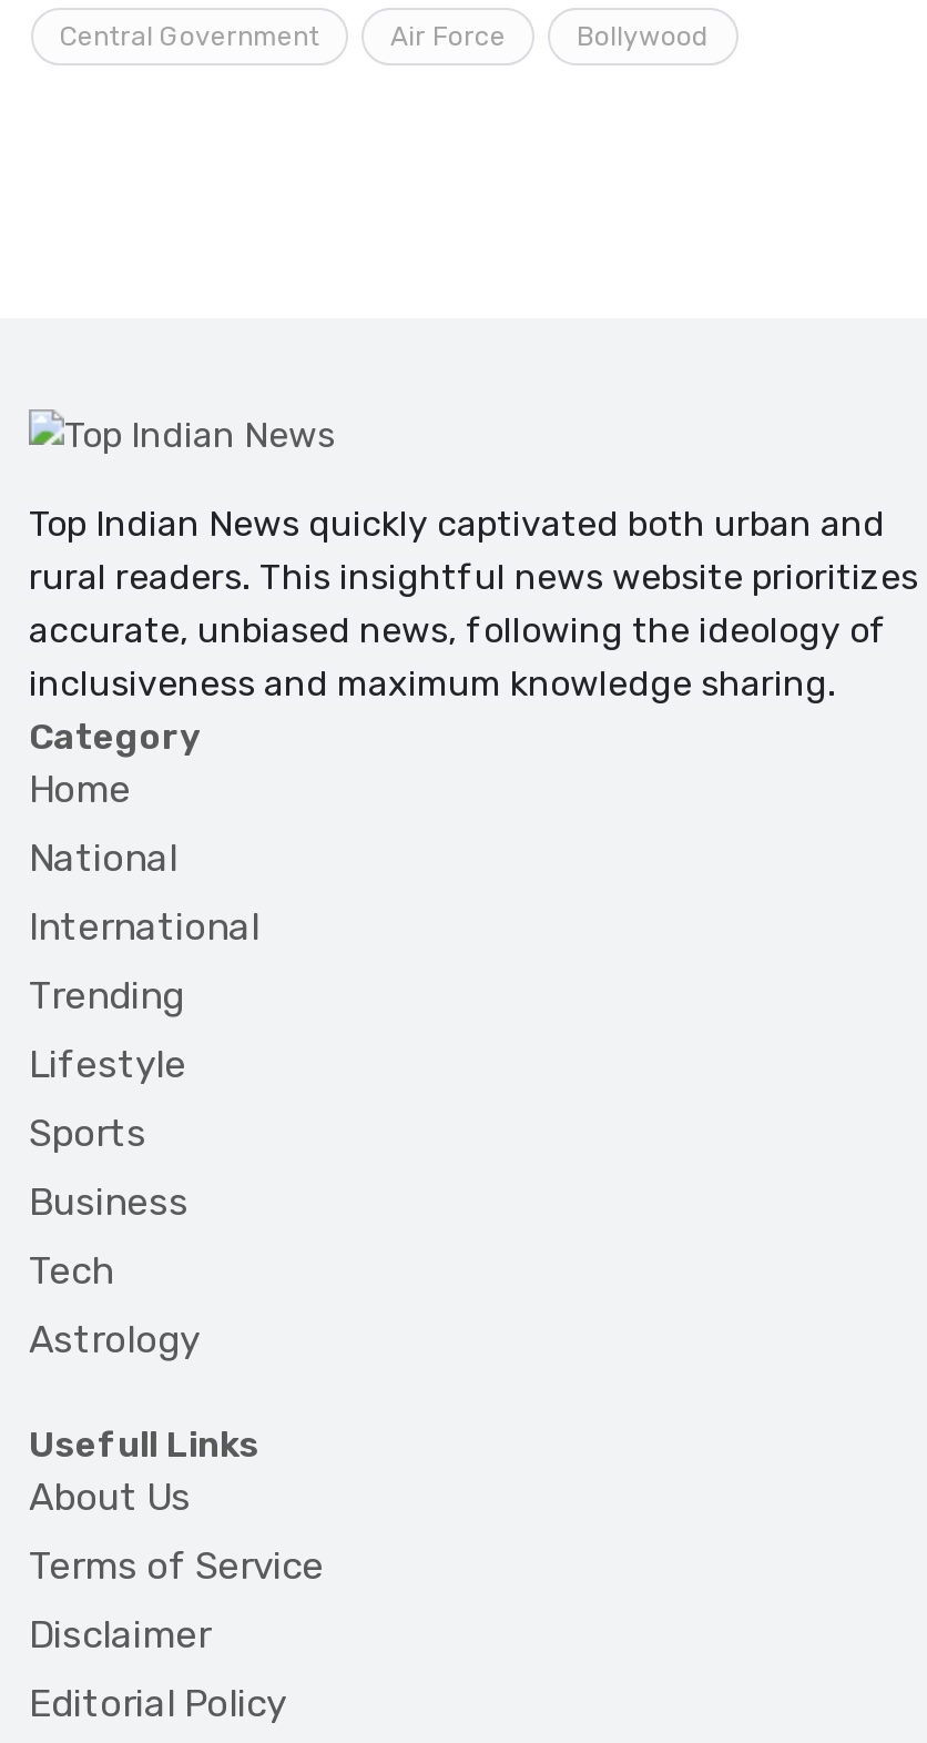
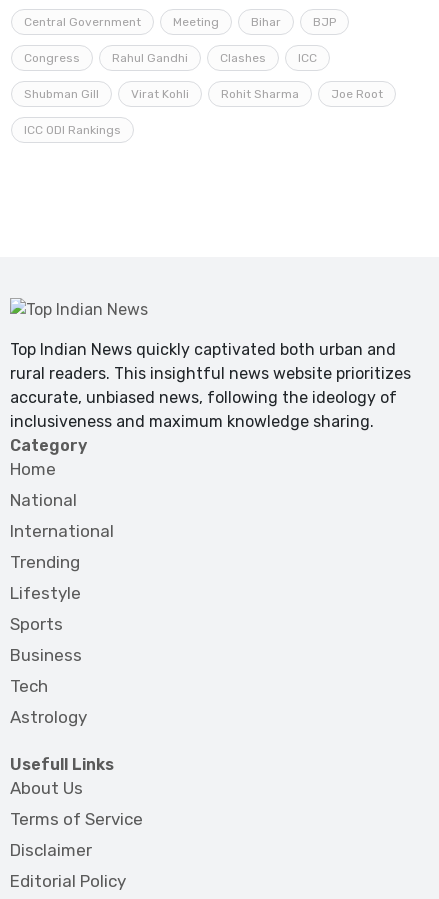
- Air Force
- Bollywood
+ Meeting
+ Bihar
+ BJP
+ Congress
+ Rahul Gandhi
+ Clashes
+ ICC
+ Shubman Gill
+ Virat Kohli
+ Rohit Sharma
+ Joe Root
+ ICC ODI Rankings
